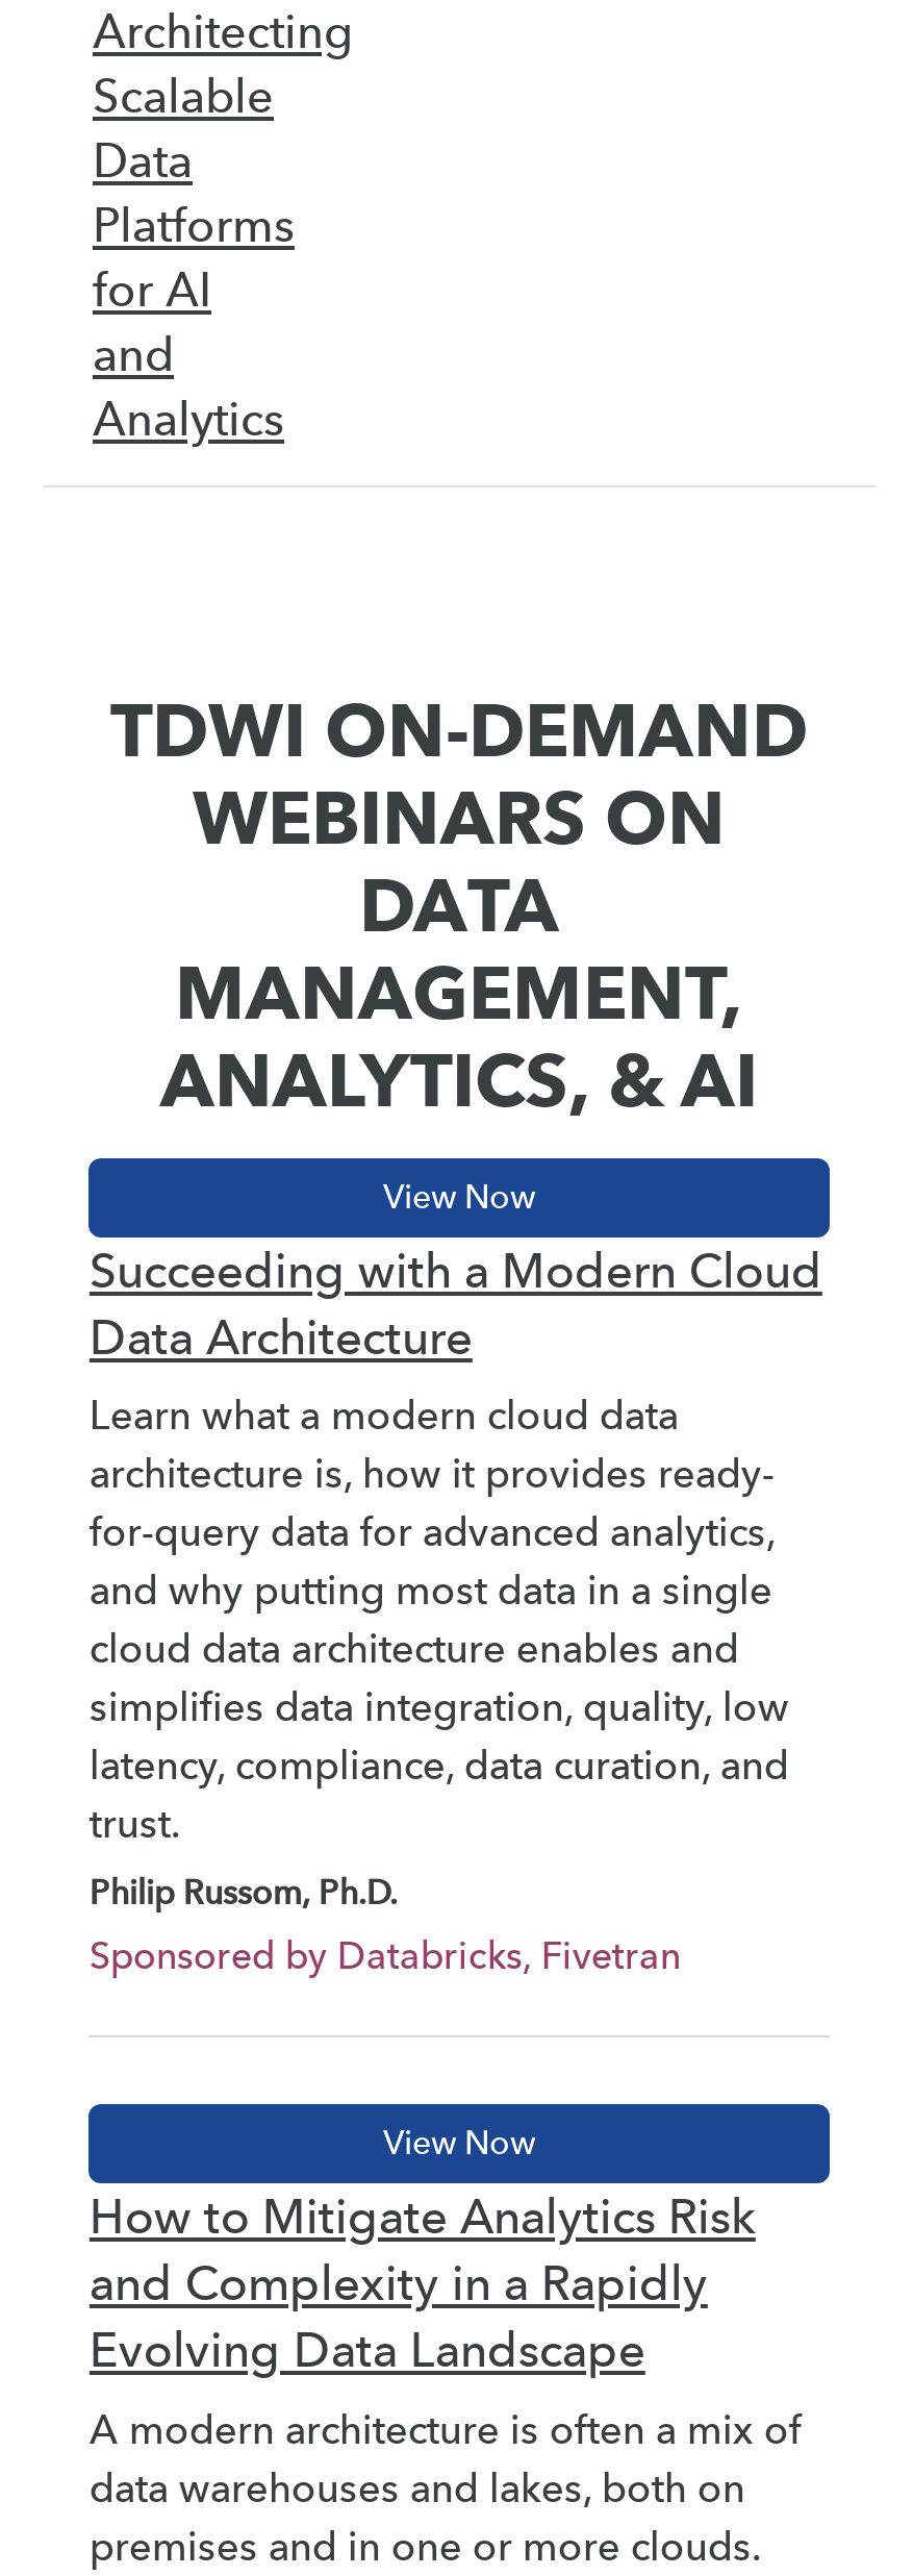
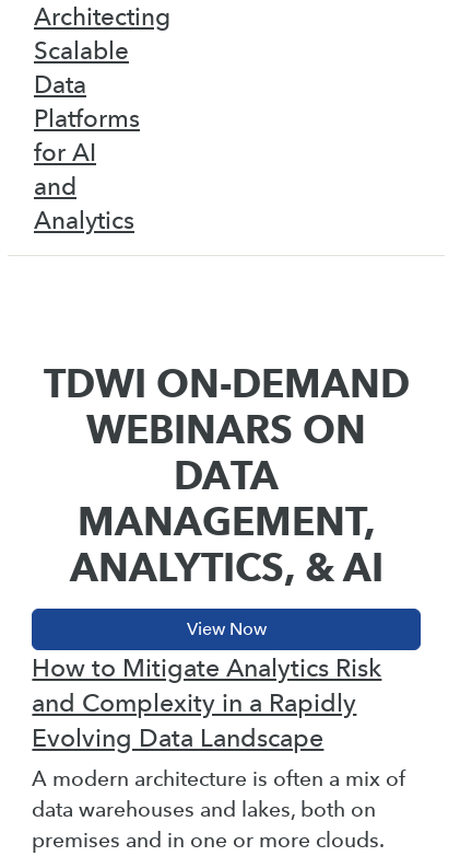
- Succeeding with a Modern Cloud
- Data Architecture
- Learn what a modern cloud data
- architecture is, how it provides ready-
- for-query data for advanced analytics,
- and why putting most data in a single
- cloud data architecture enables and
- simplifies data integration, quality, low
- latency, compliance, data curation, and
- trust.
- Philip Russom, Ph.D.
- Sponsored by Databricks, Fivetran
